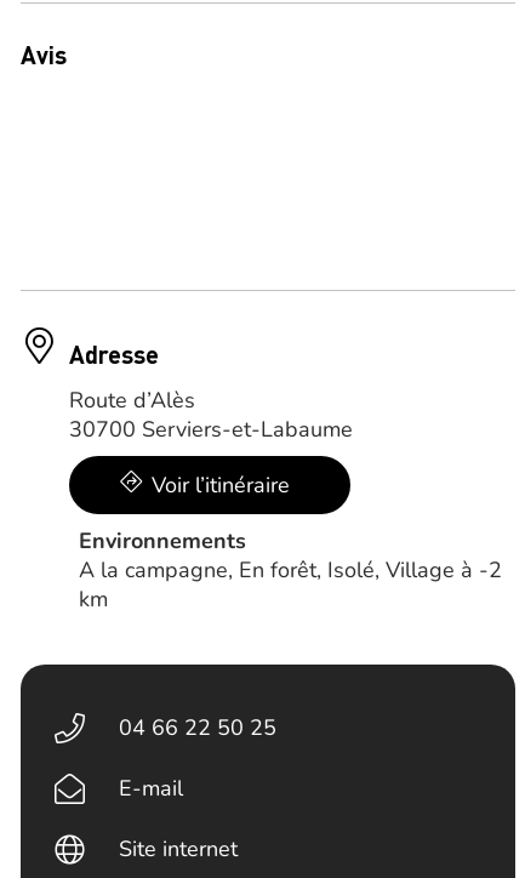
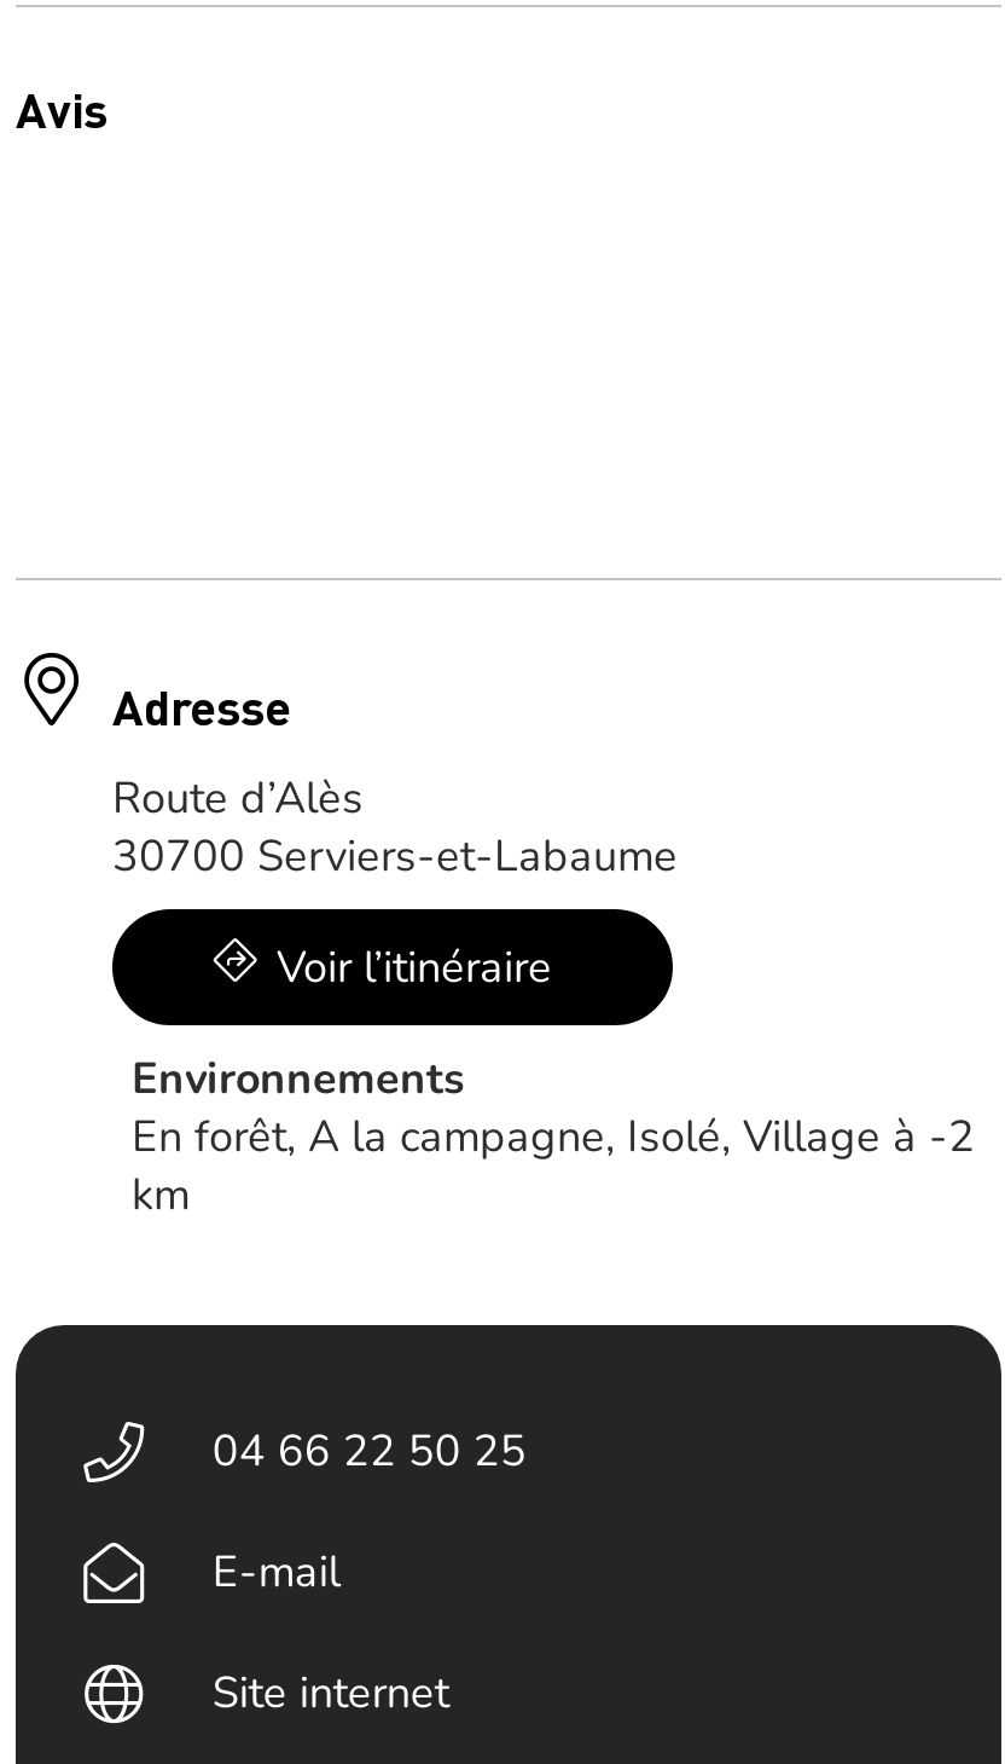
- A la campagne, En forêt, Isolé, Village à -2
+ En forêt, A la campagne, Isolé, Village à -2
